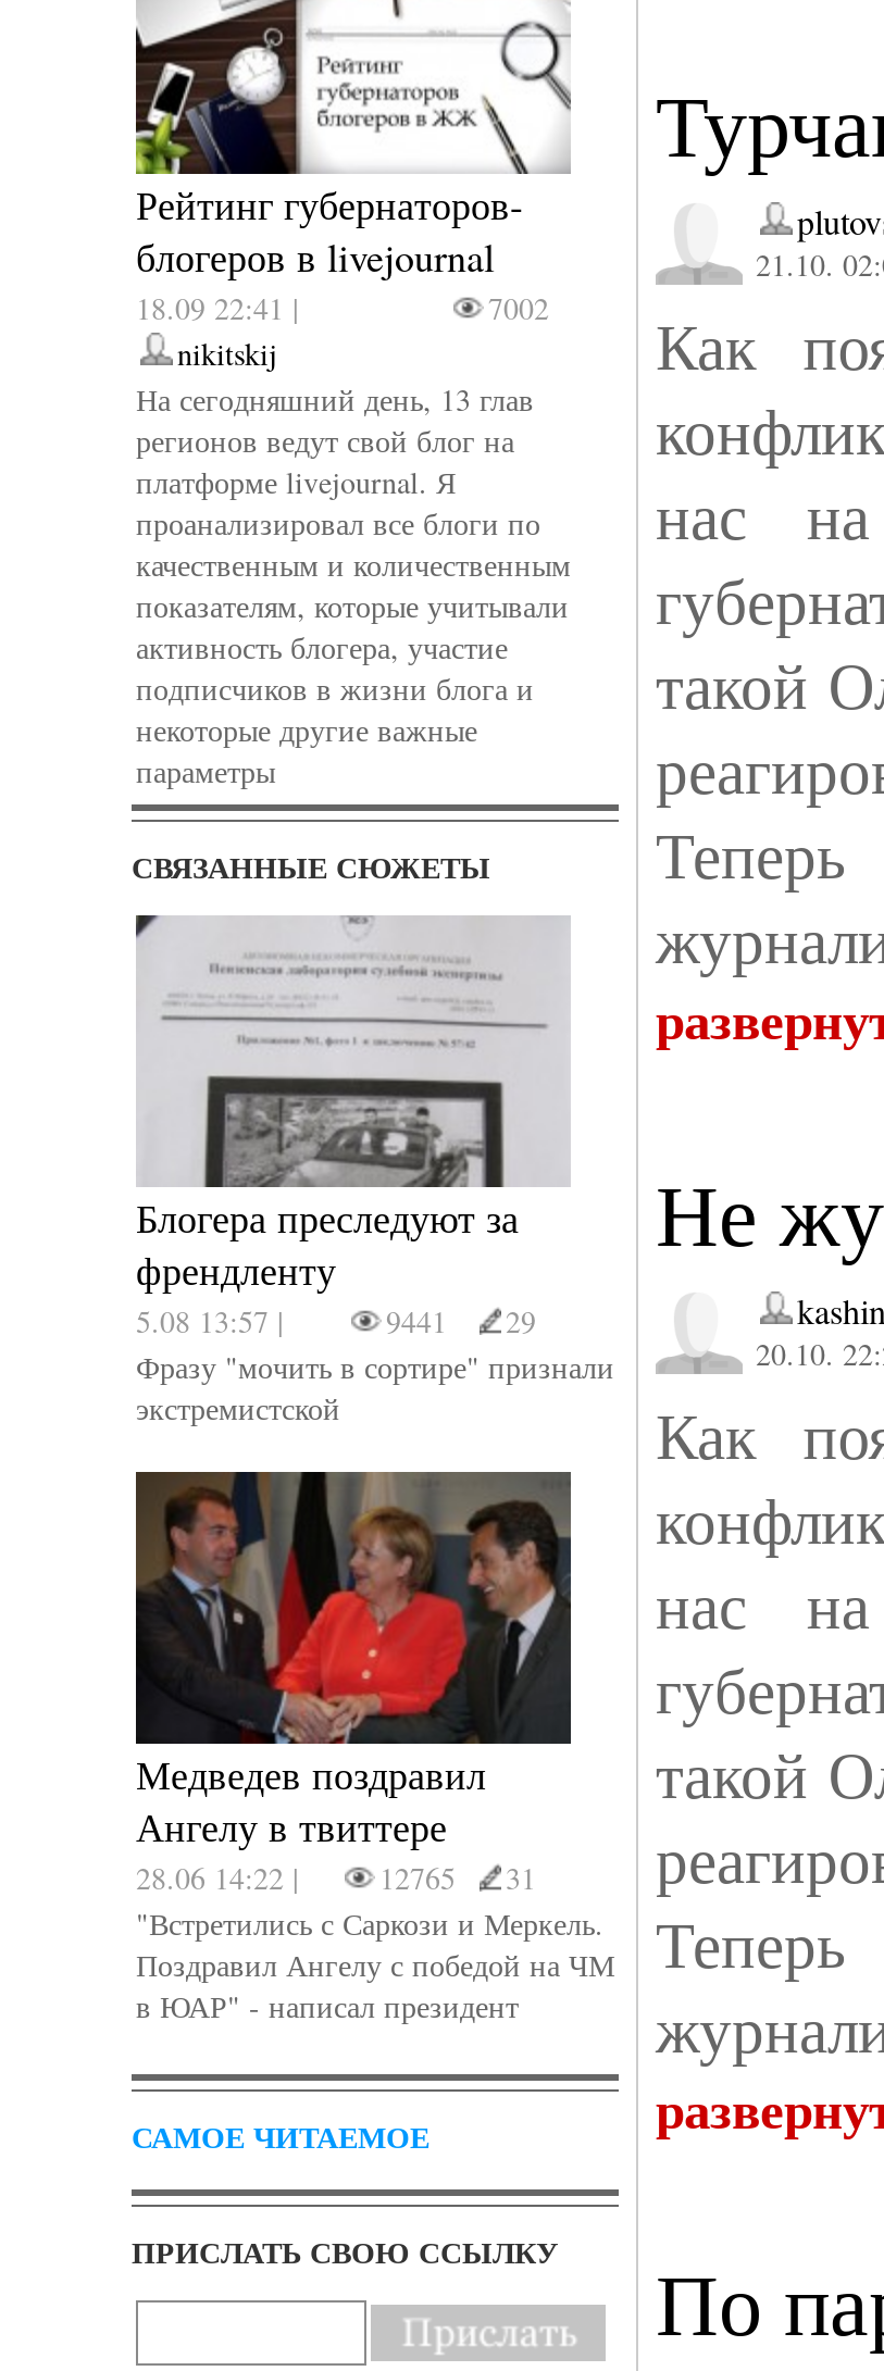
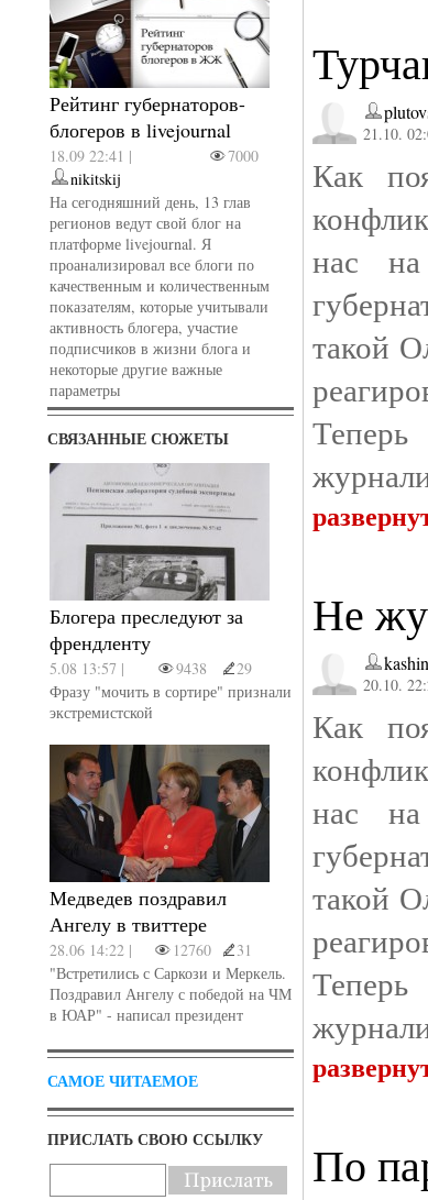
- 7002
+ 7000

- 9441 29
+ 9438 29

- 12765
+ 12760
